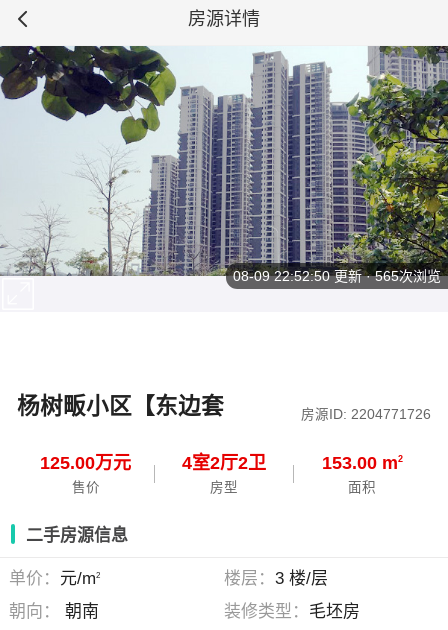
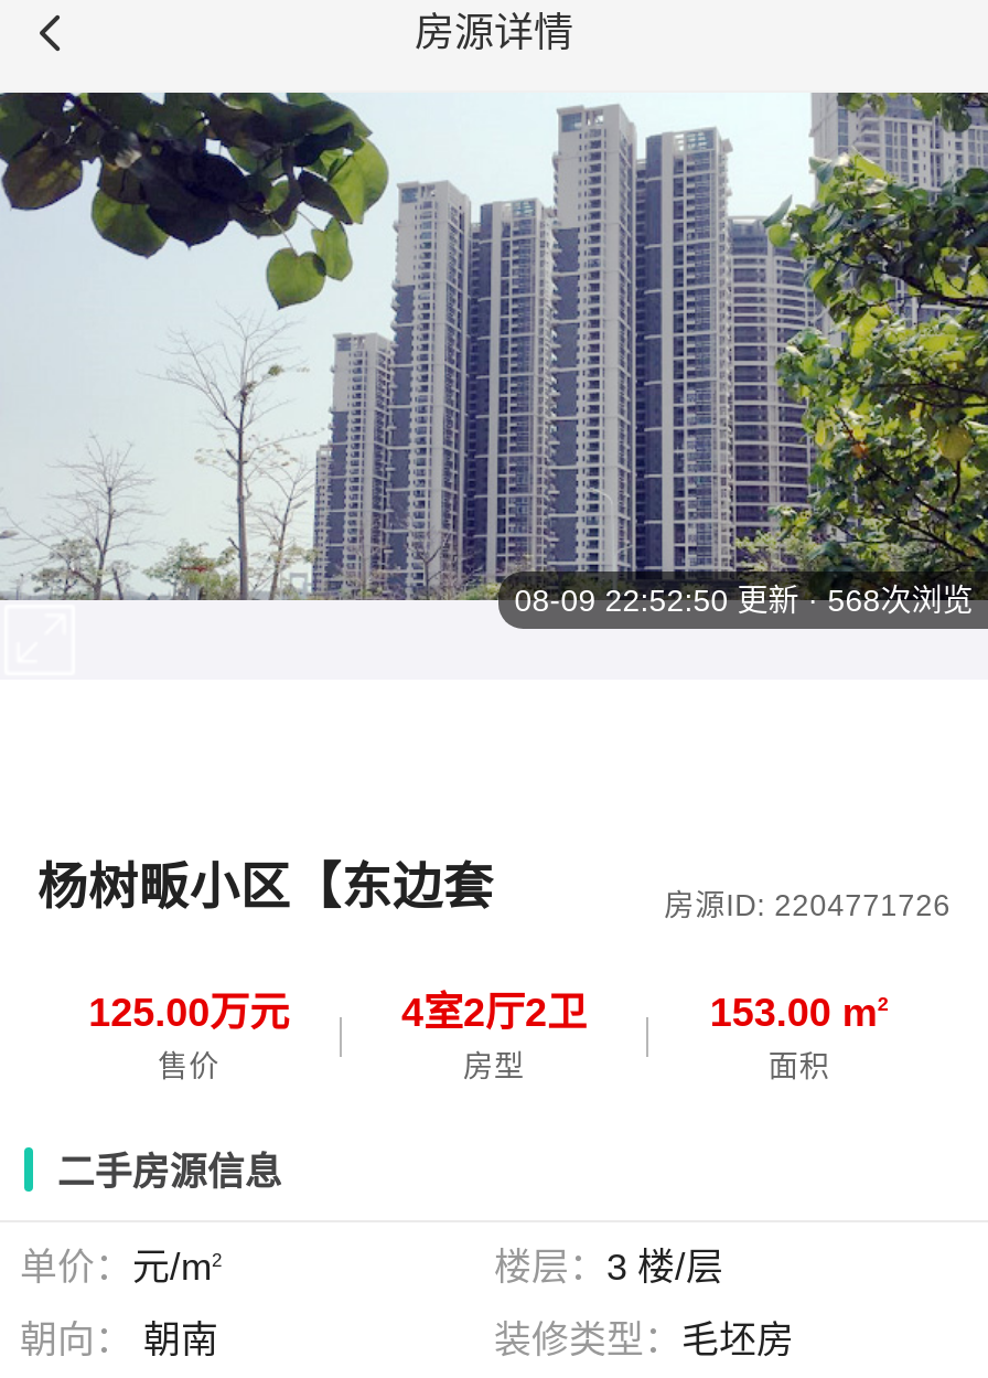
- 08-09 22:52:50更新 · 565次浏览
+ 08-09 22:52:50更新 · 568次浏览
